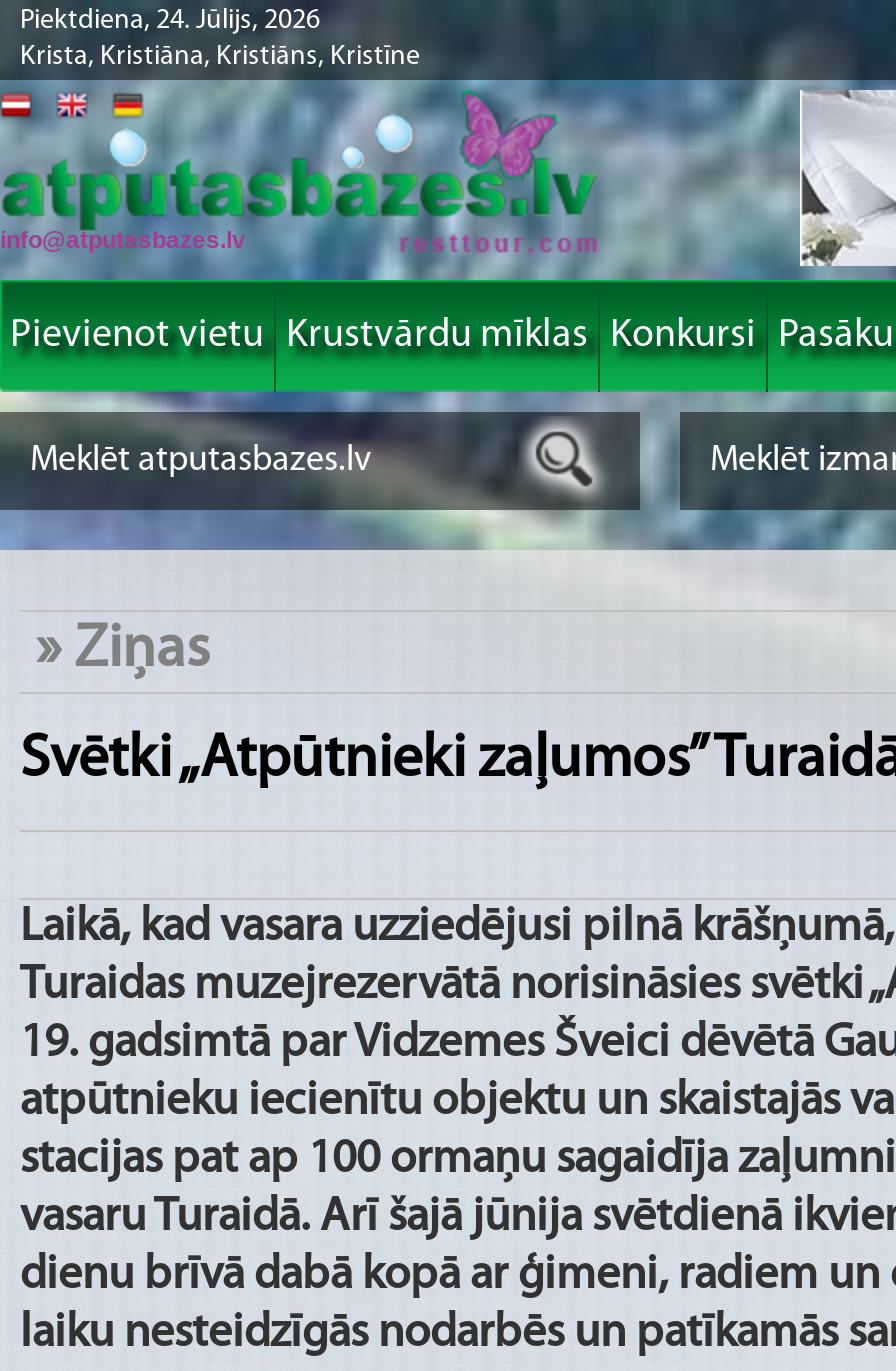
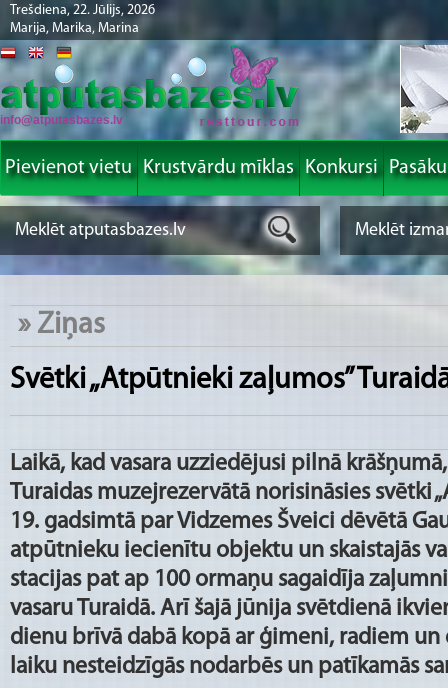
- Piektdiena, 24. Jūlijs, 2026
- Krista, Kristiāna, Kristiāns, Kristīne
+ Trešdiena, 22. Jūlijs, 2026
+ Marija, Marika, Marina
